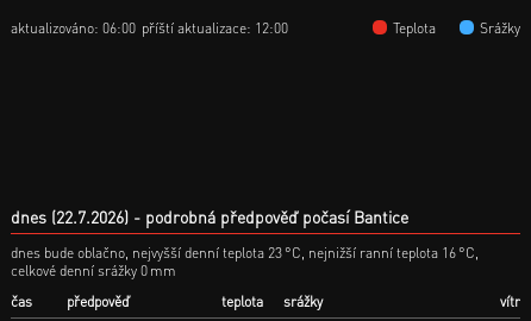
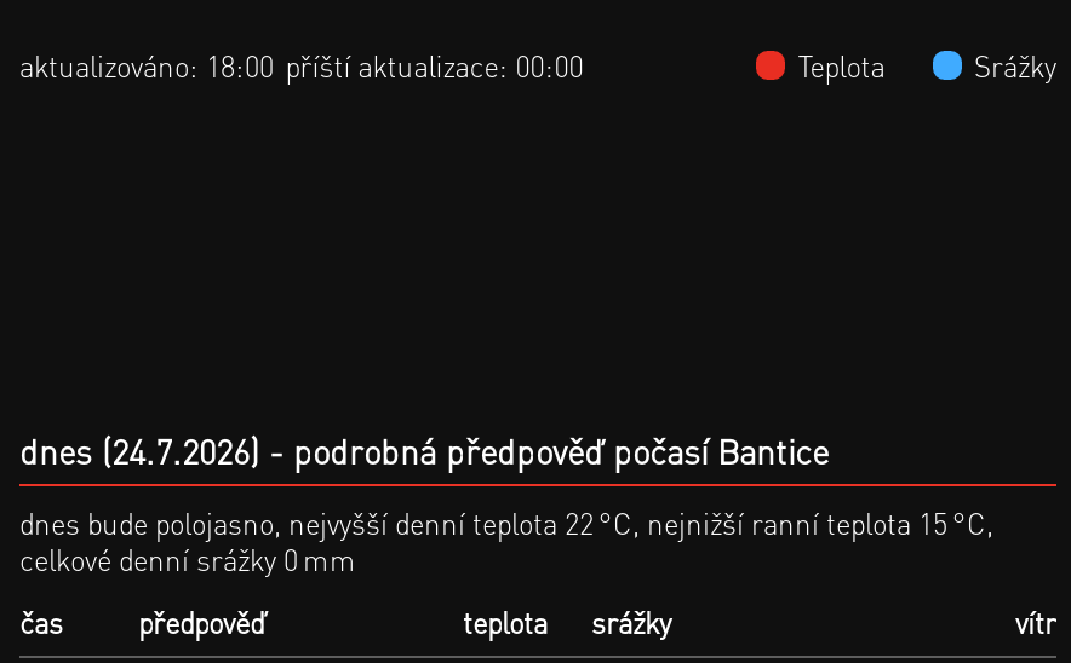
- aktualizováno: 06:00 příští aktualizace: 12:00
+ aktualizováno: 18:00 příští aktualizace: 00:00

- dnes (22.7.2026) podrobná předpověď počasí Bantice
+ dnes (24.7.2026) podrobná předpověď počasí Bantice

- dnes bude oblačno, nejvyšší denní teplota 23 °C, nejnižší ranní teplota 16 °C,
+ dnes bude polojasno, nejvyšší denní teplota 22 °C, nejnižší ranní teplota 15 °C,
